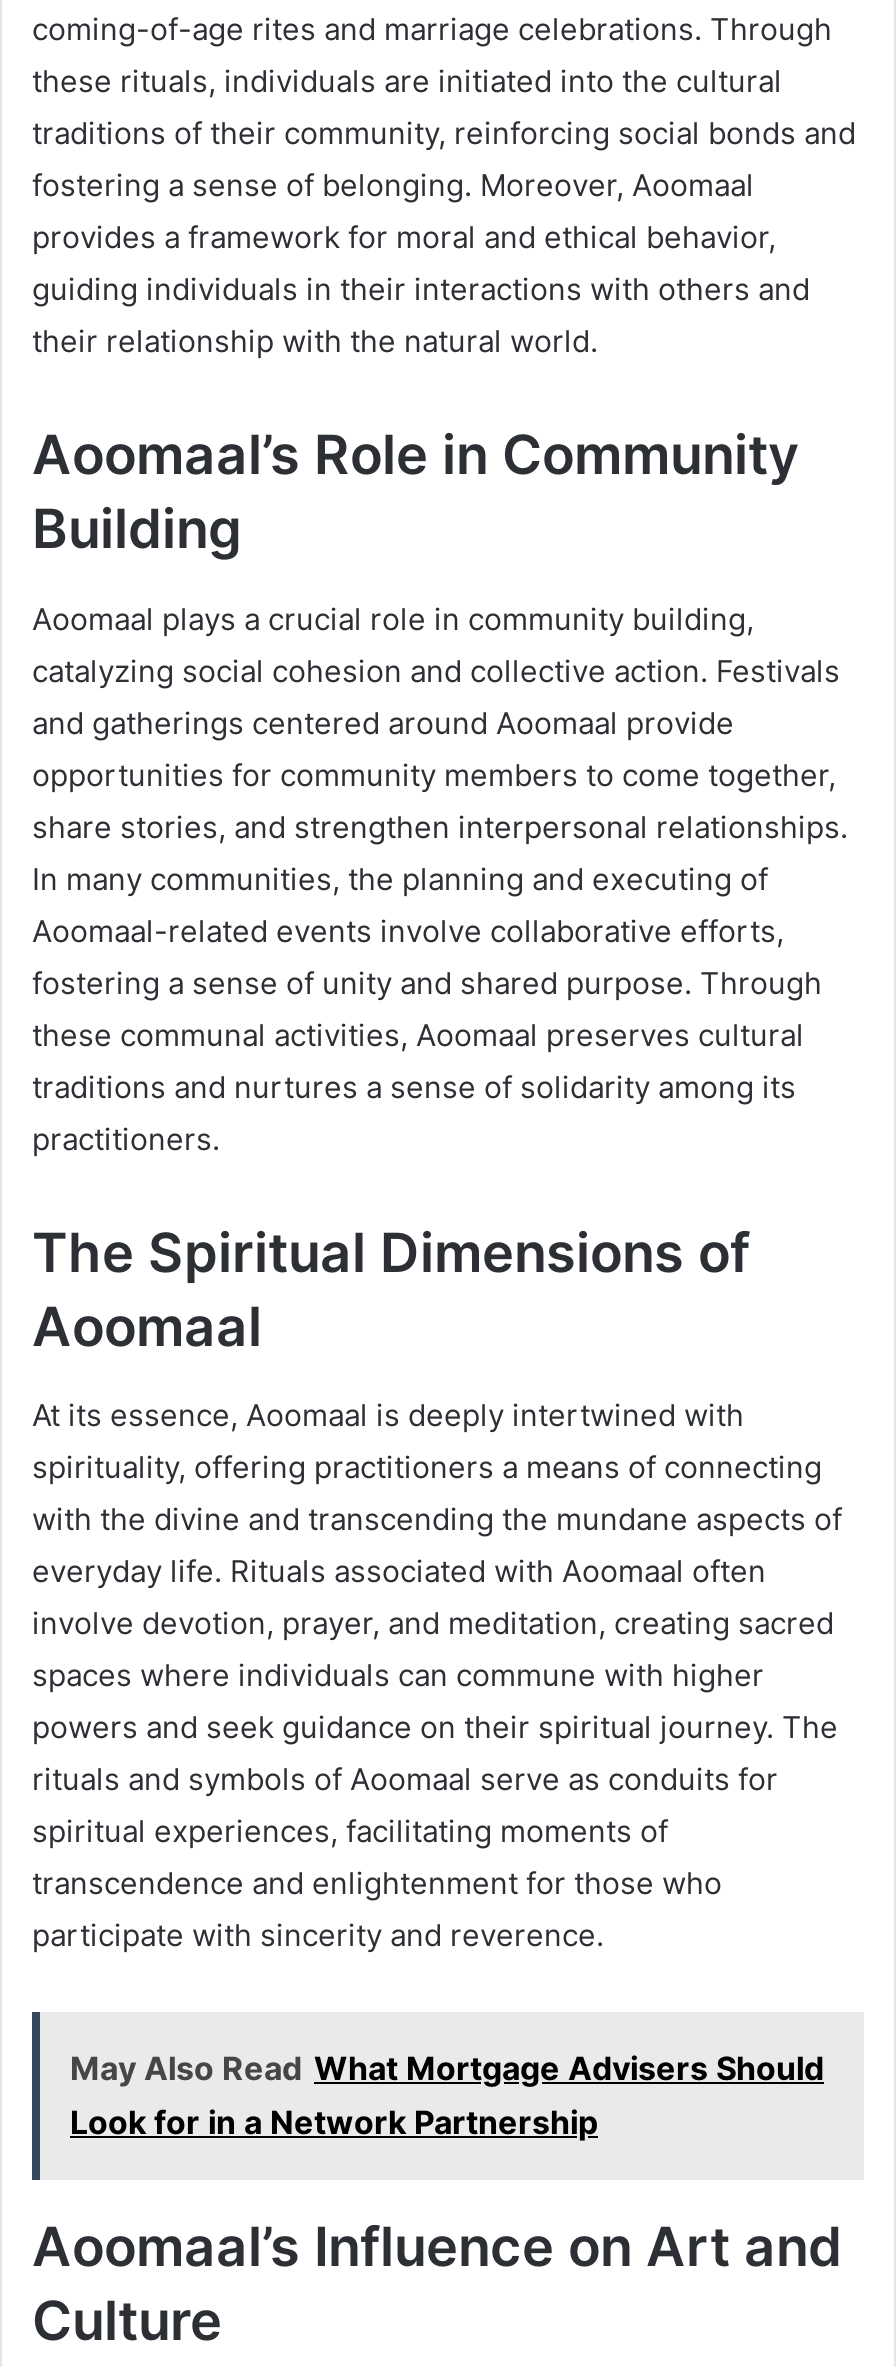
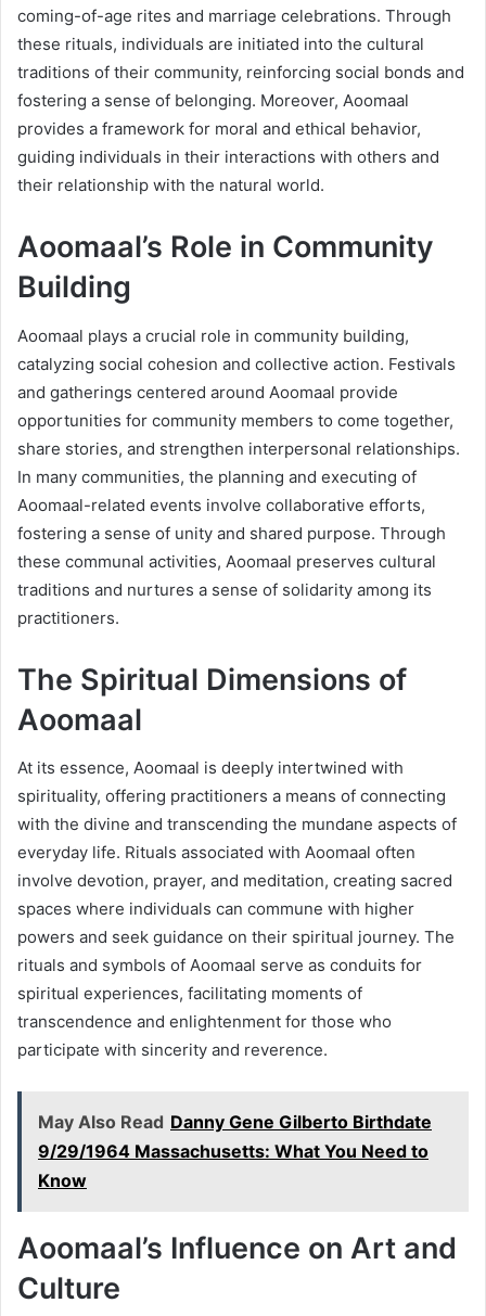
- May Also Read What Mortgage Advisers Should
- Look for in a Network Partnership
+ May Also Read Danny Gene Gilberto Birthdate
+ 9/29/1964 Massachusetts: What You Need to
+ Know
